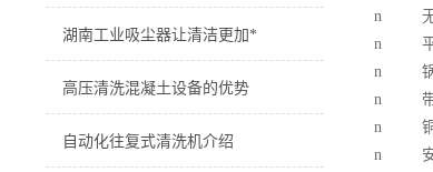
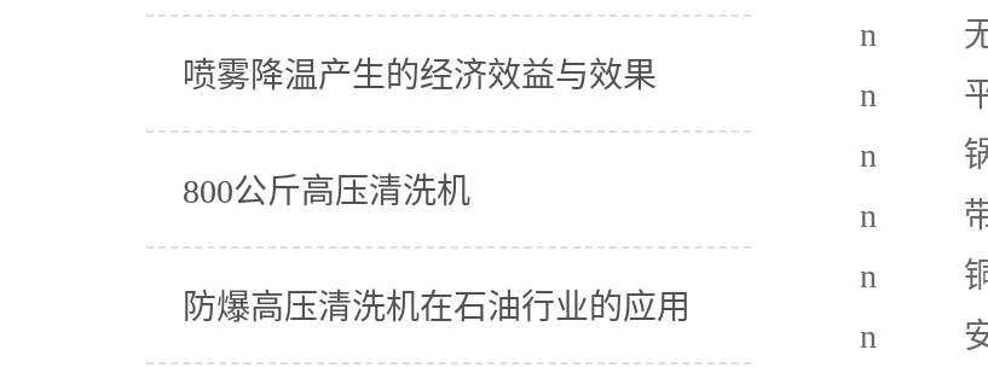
- 湖南工业吸尘器让清洁更加*
+ 喷雾降温产生的经济效益与效果

- 高压清洗混凝土设备的优势
+ 800公斤高压清洗机

- 自动化往复式清洗机介绍
+ 防爆高压清洗机在石油行业的应用
